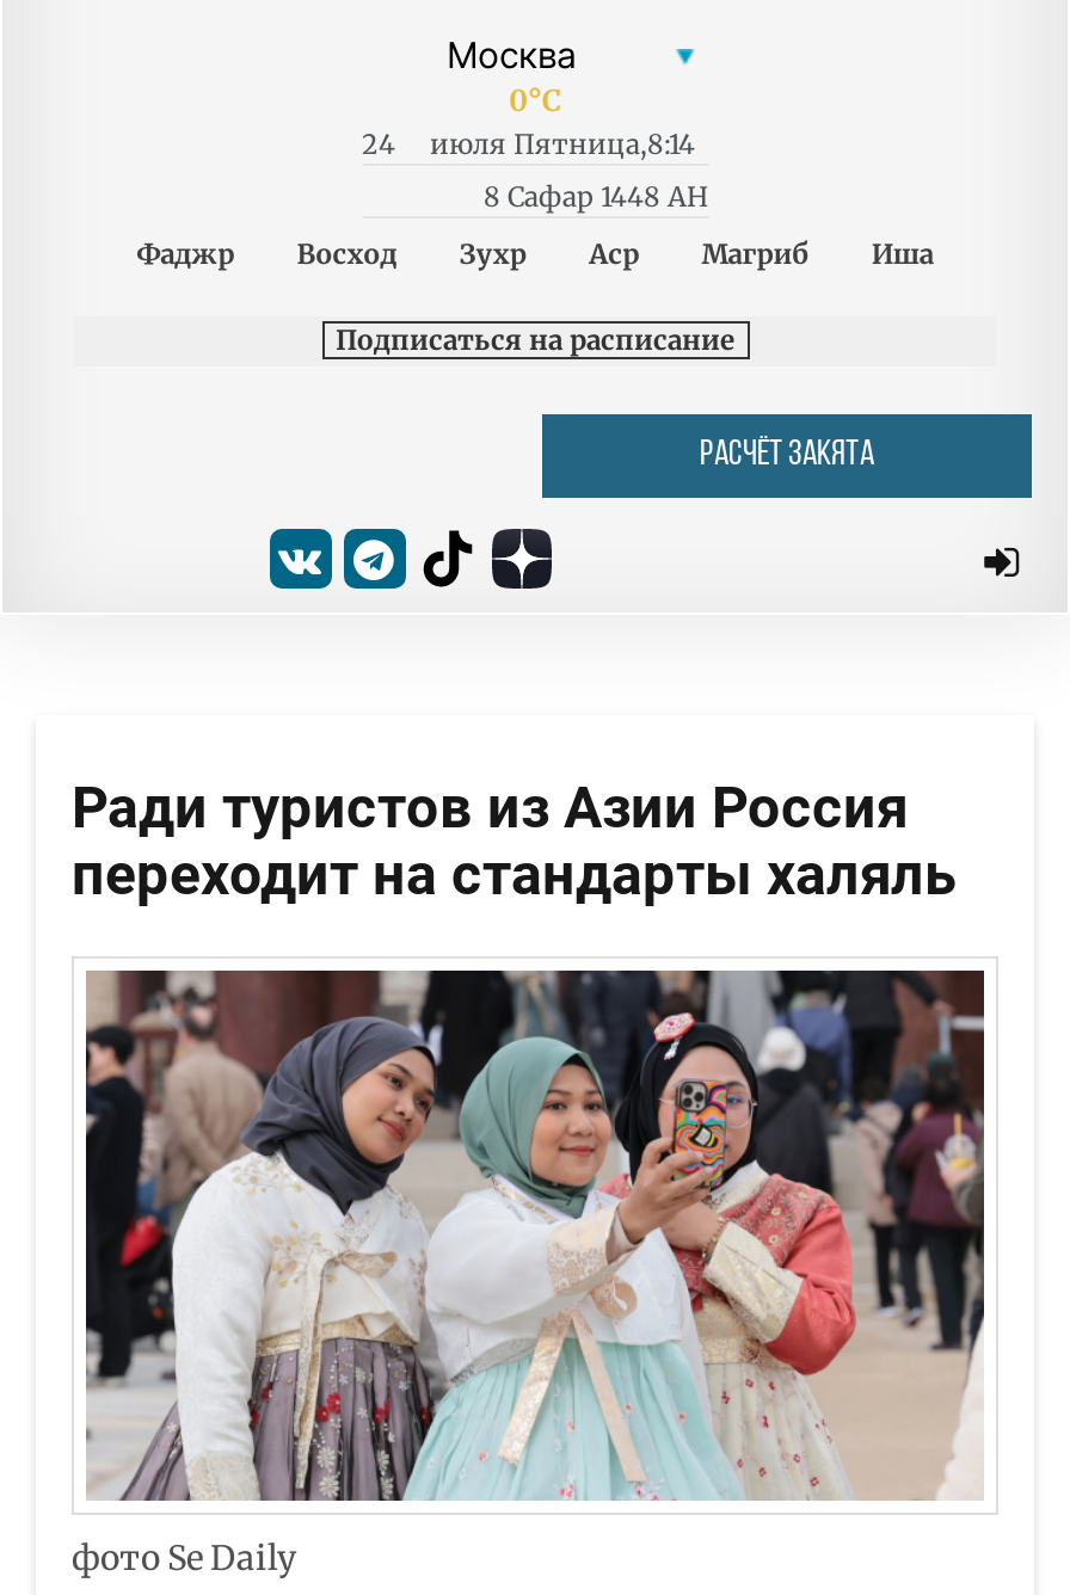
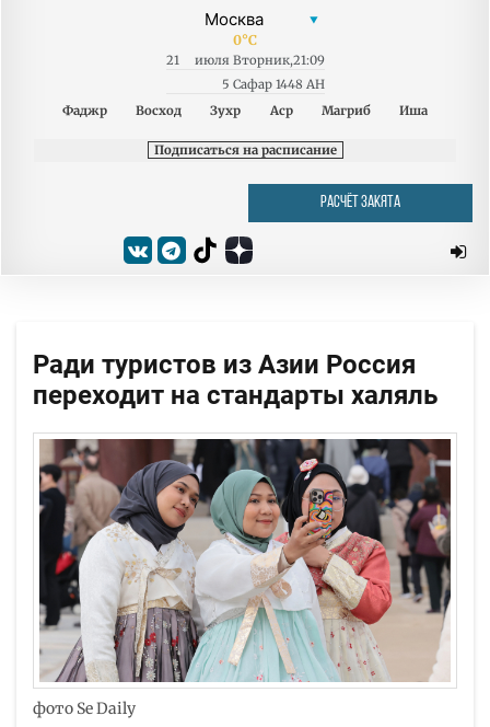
- 24
+ 21

- июля Пятница,8:14
+ июля Вторник,21:09

- 8 Сафар 1448 AH
+ 5 Сафар 1448 AH
